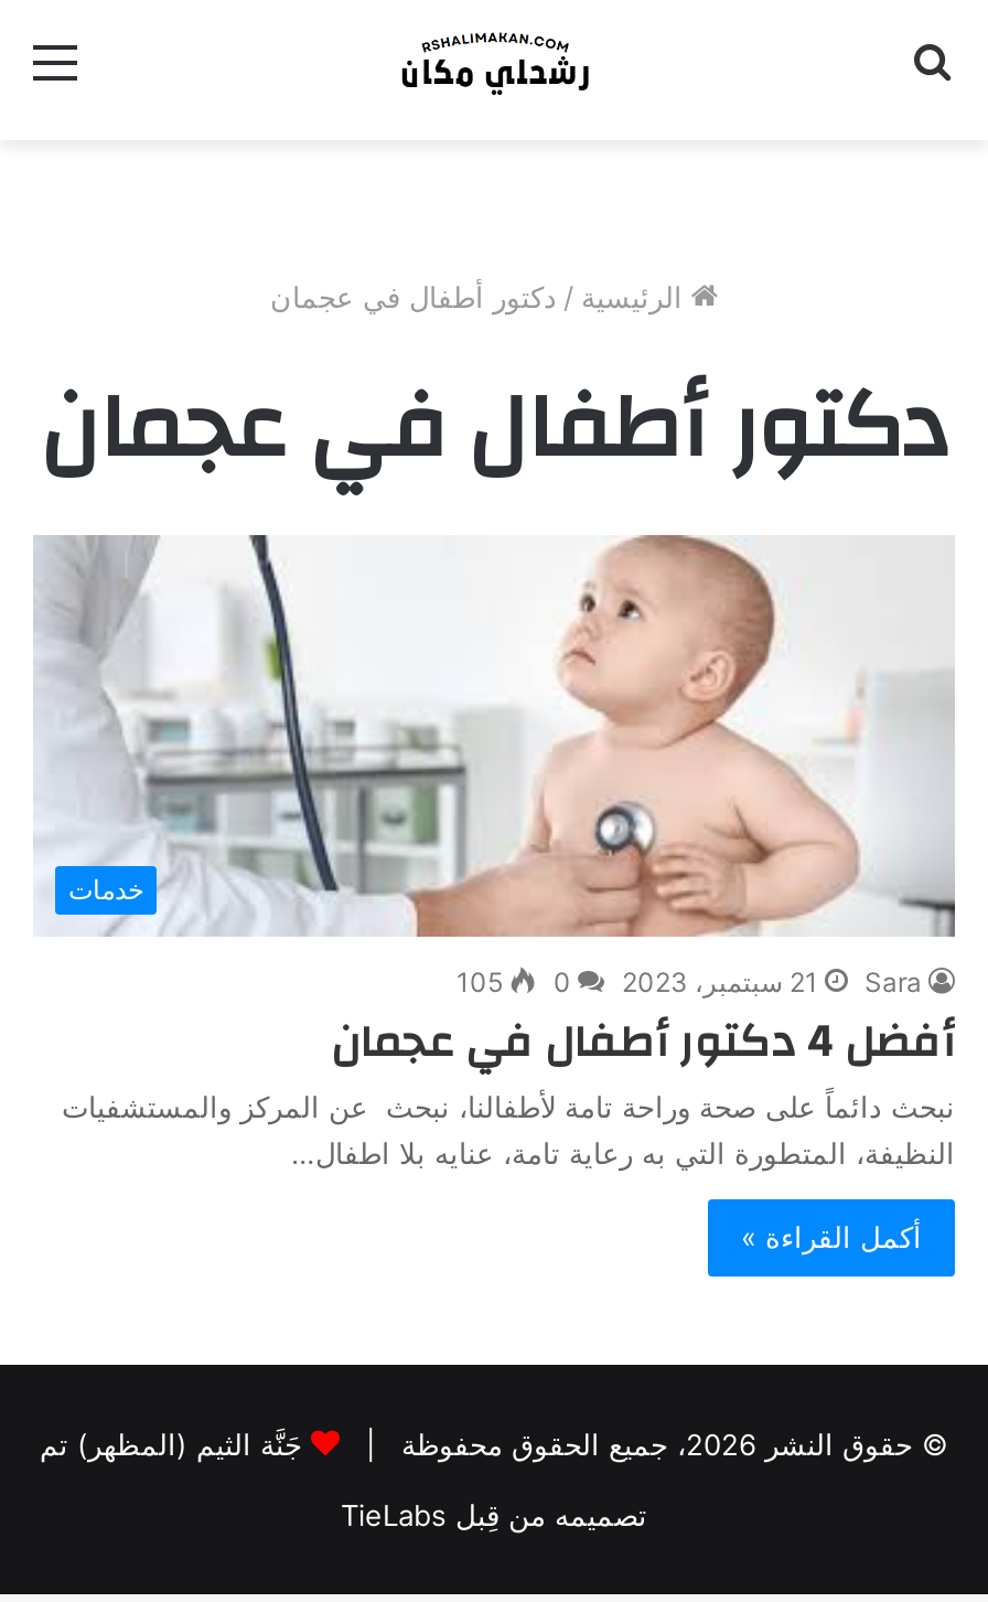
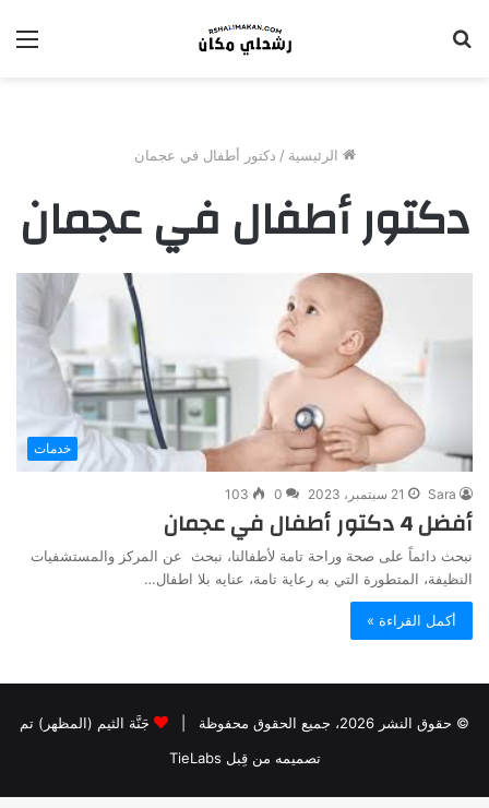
- 105 0
+ 103 0
